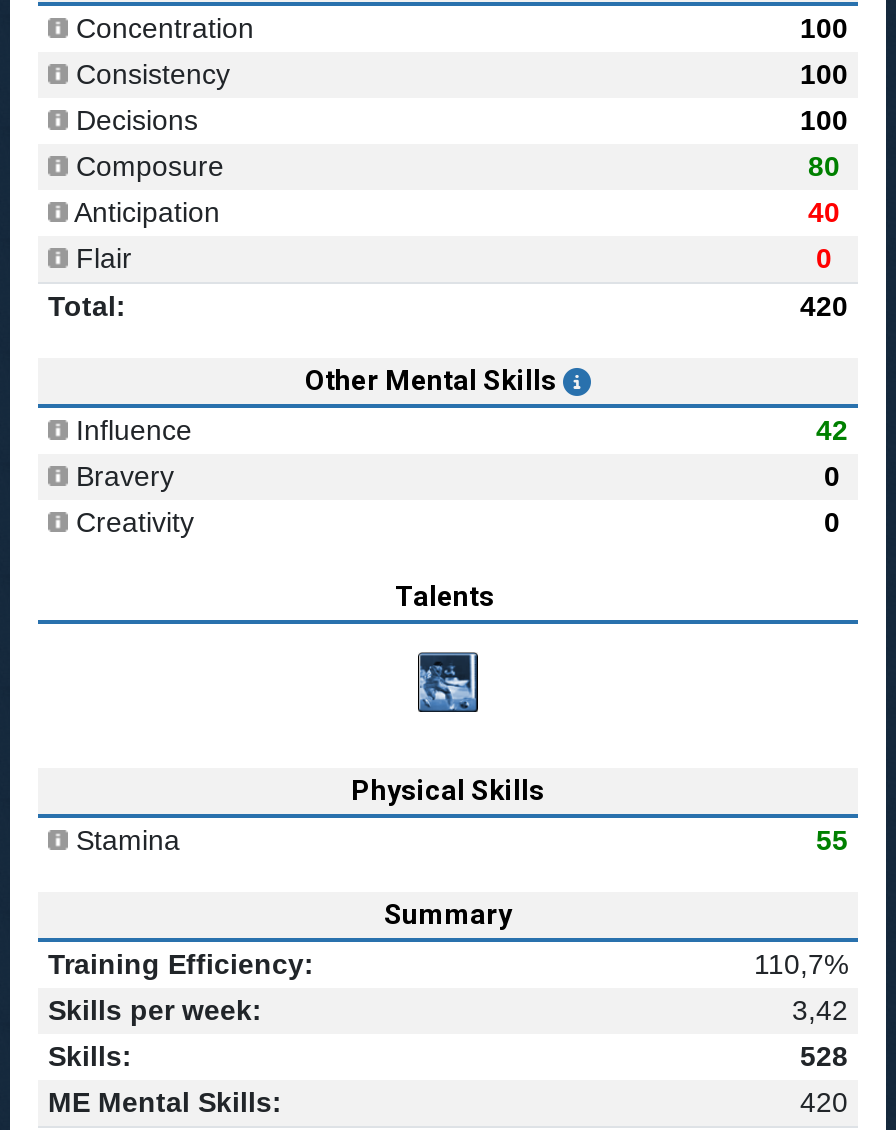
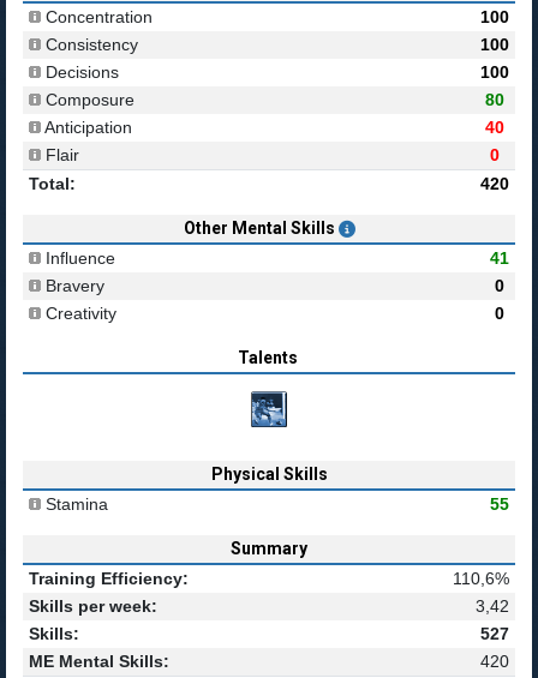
- 42
+ 41

- 110,7%
+ 110,6%

- 528
+ 527
